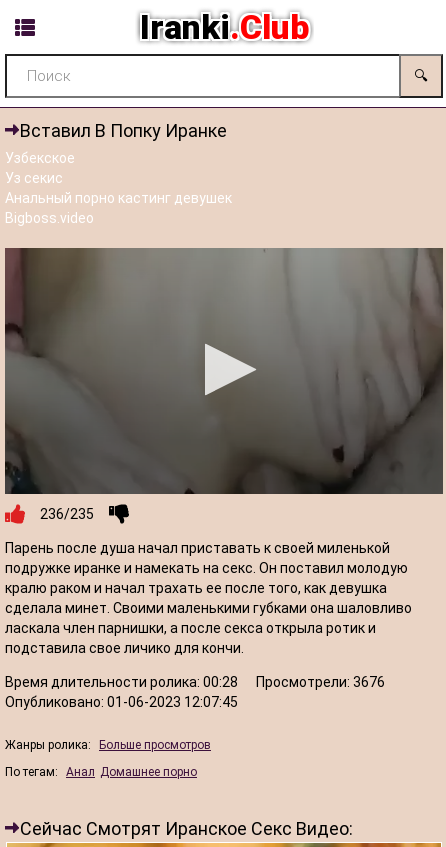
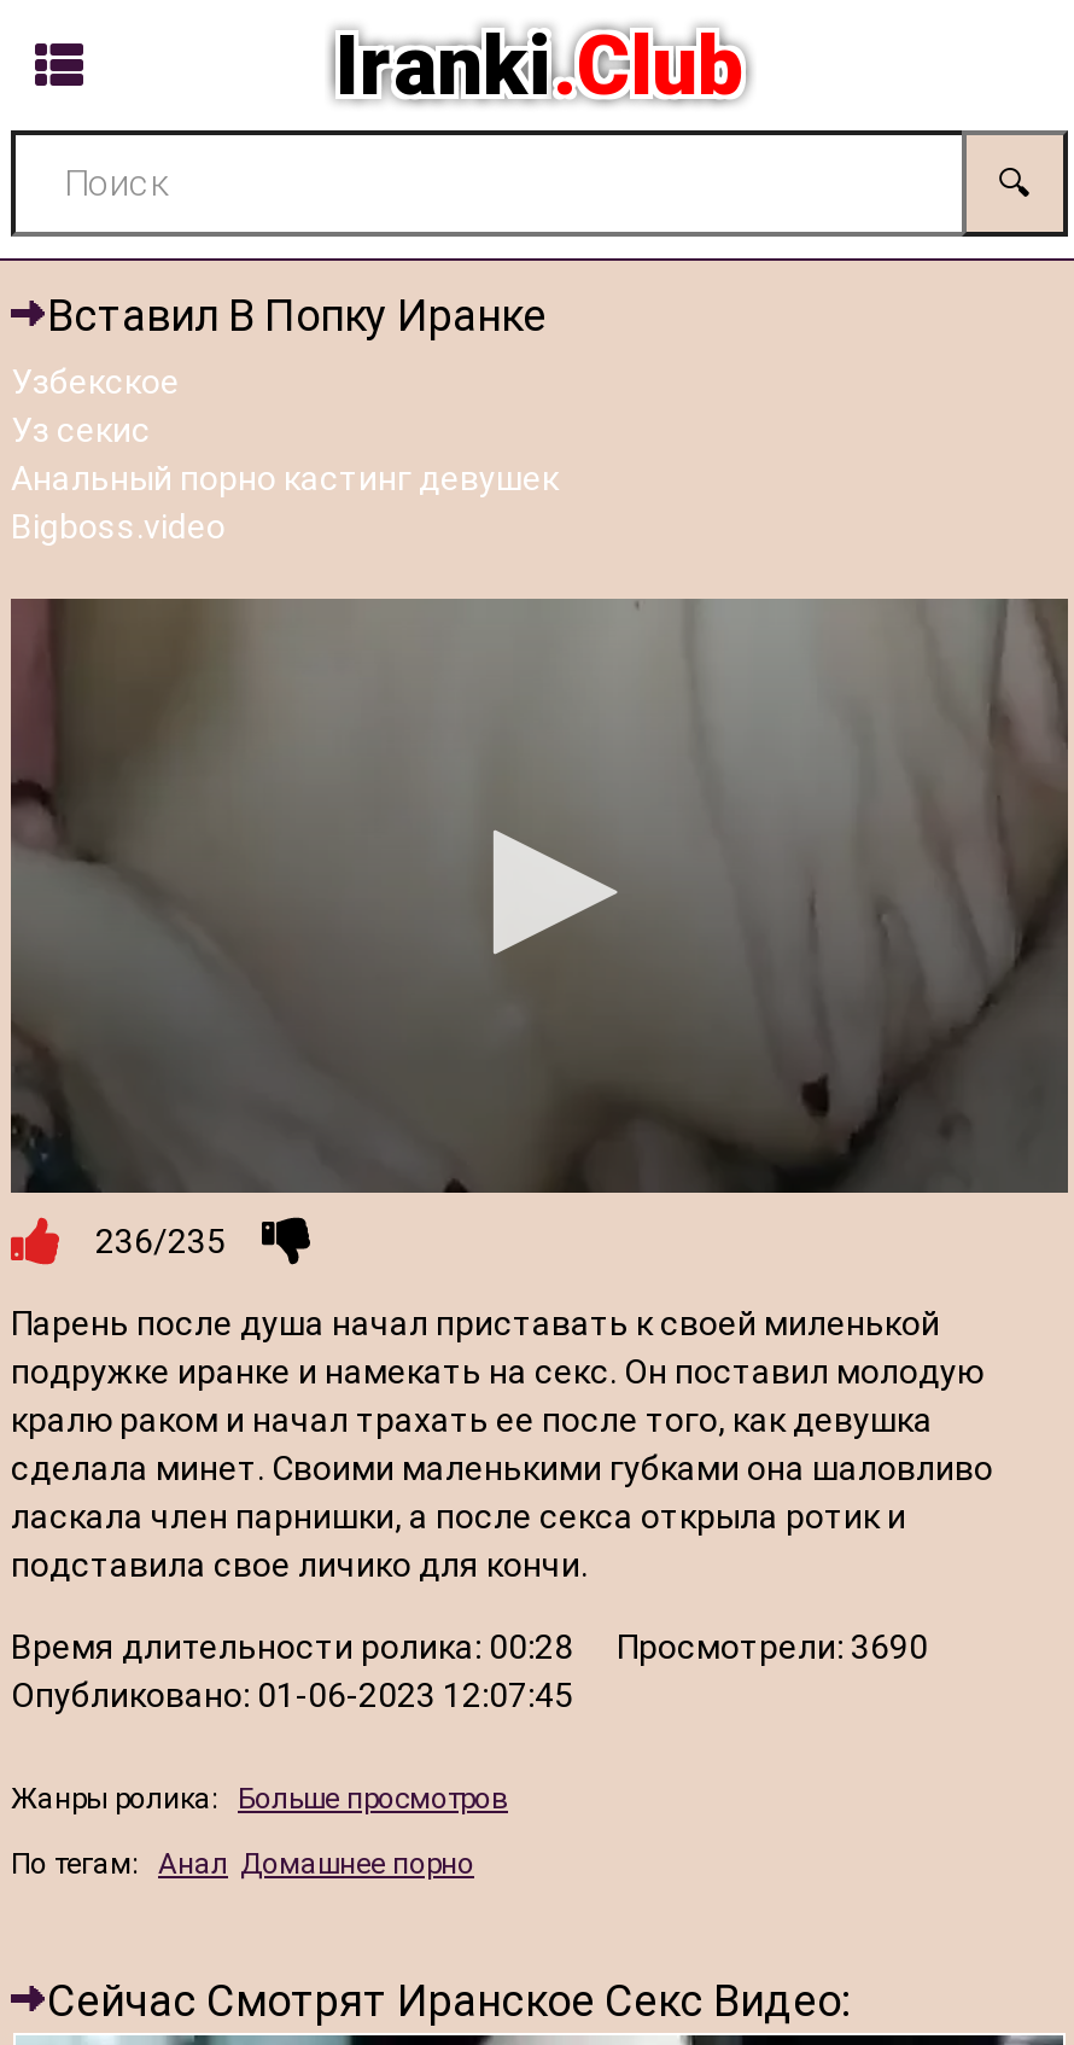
- Время длительности ролика: 00:28 Просмотрели: 3676
+ Время длительности ролика: 00:28 Просмотрели: 3690
